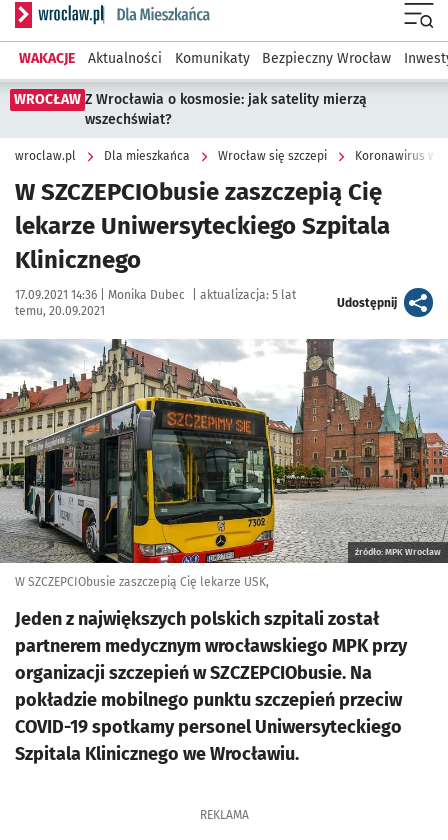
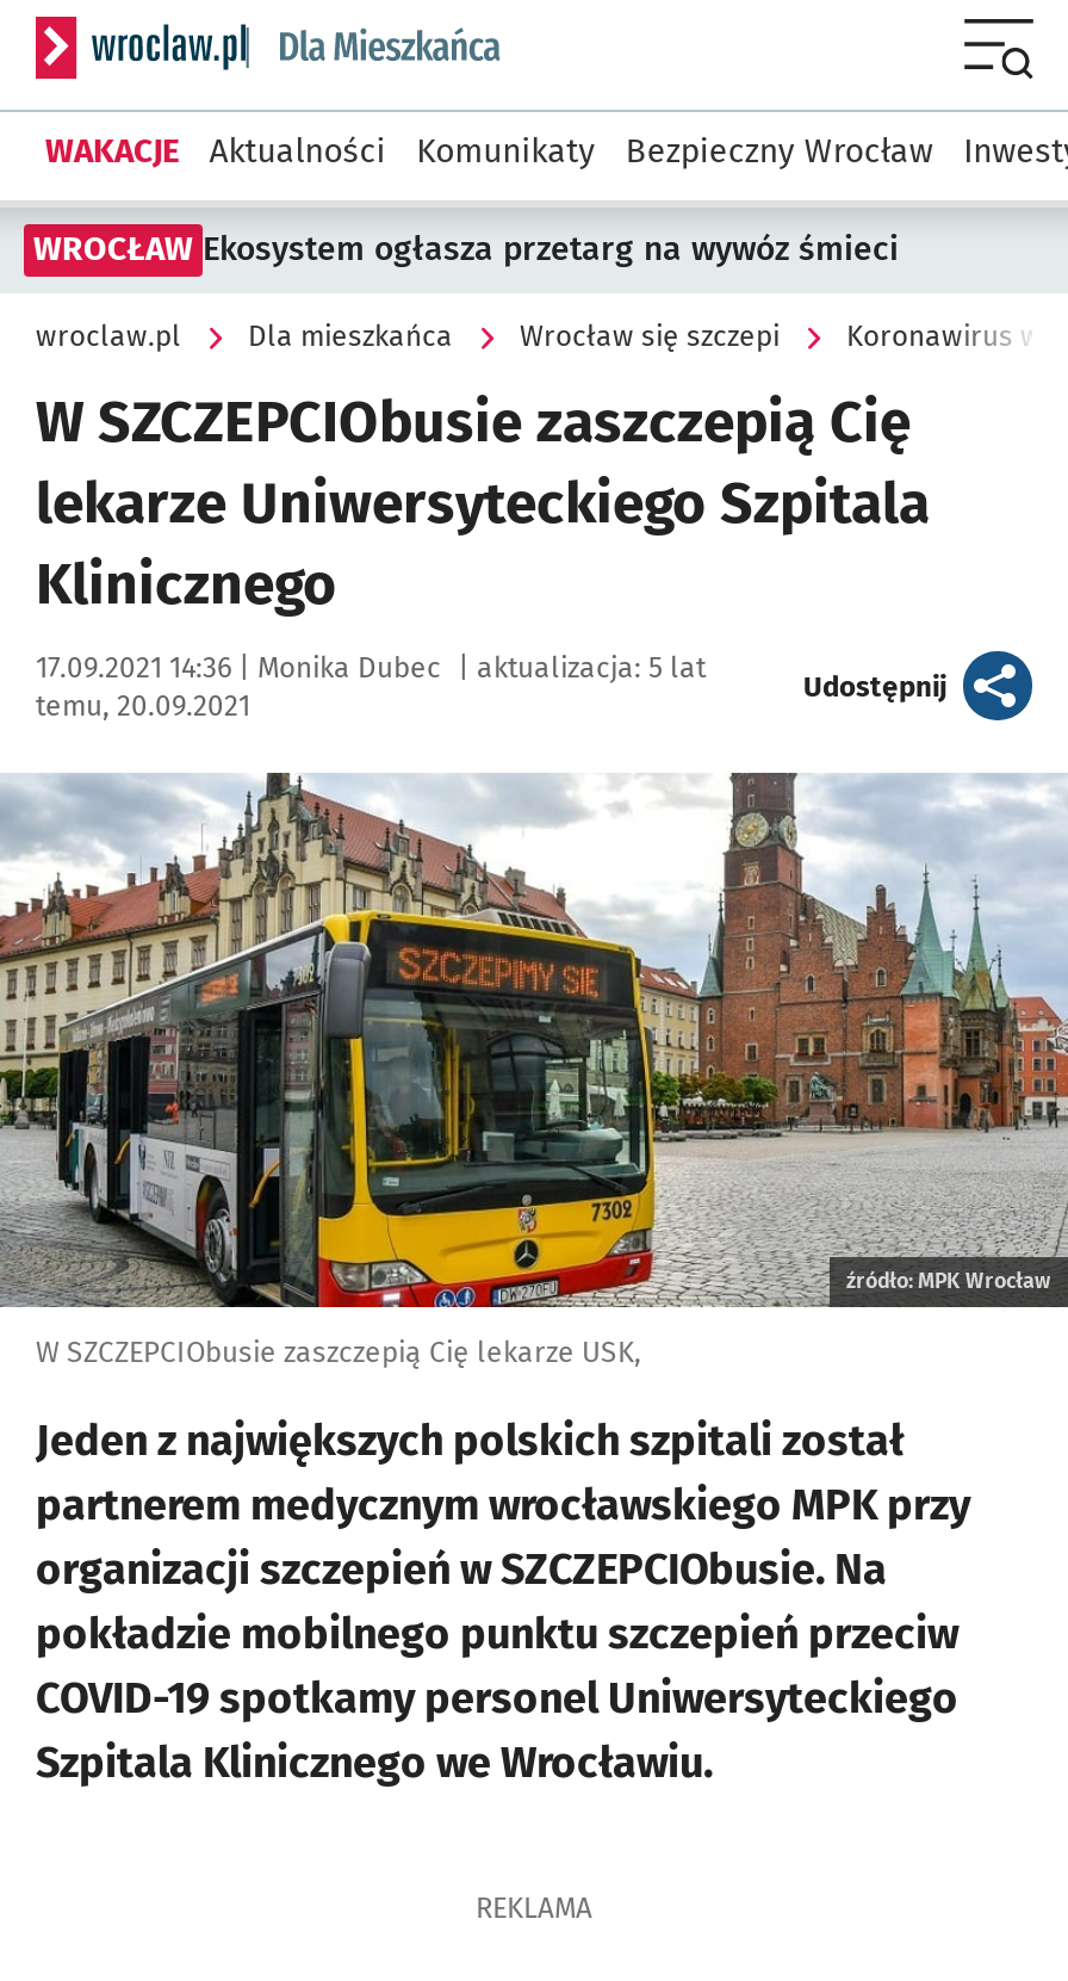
- WROCŁAW Z Wrocławia o kosmosie: jak satelity mierzą
- wszechświat?
+ WROCŁAW Ekosystem ogłasza przetarg na wywóz śmieci
